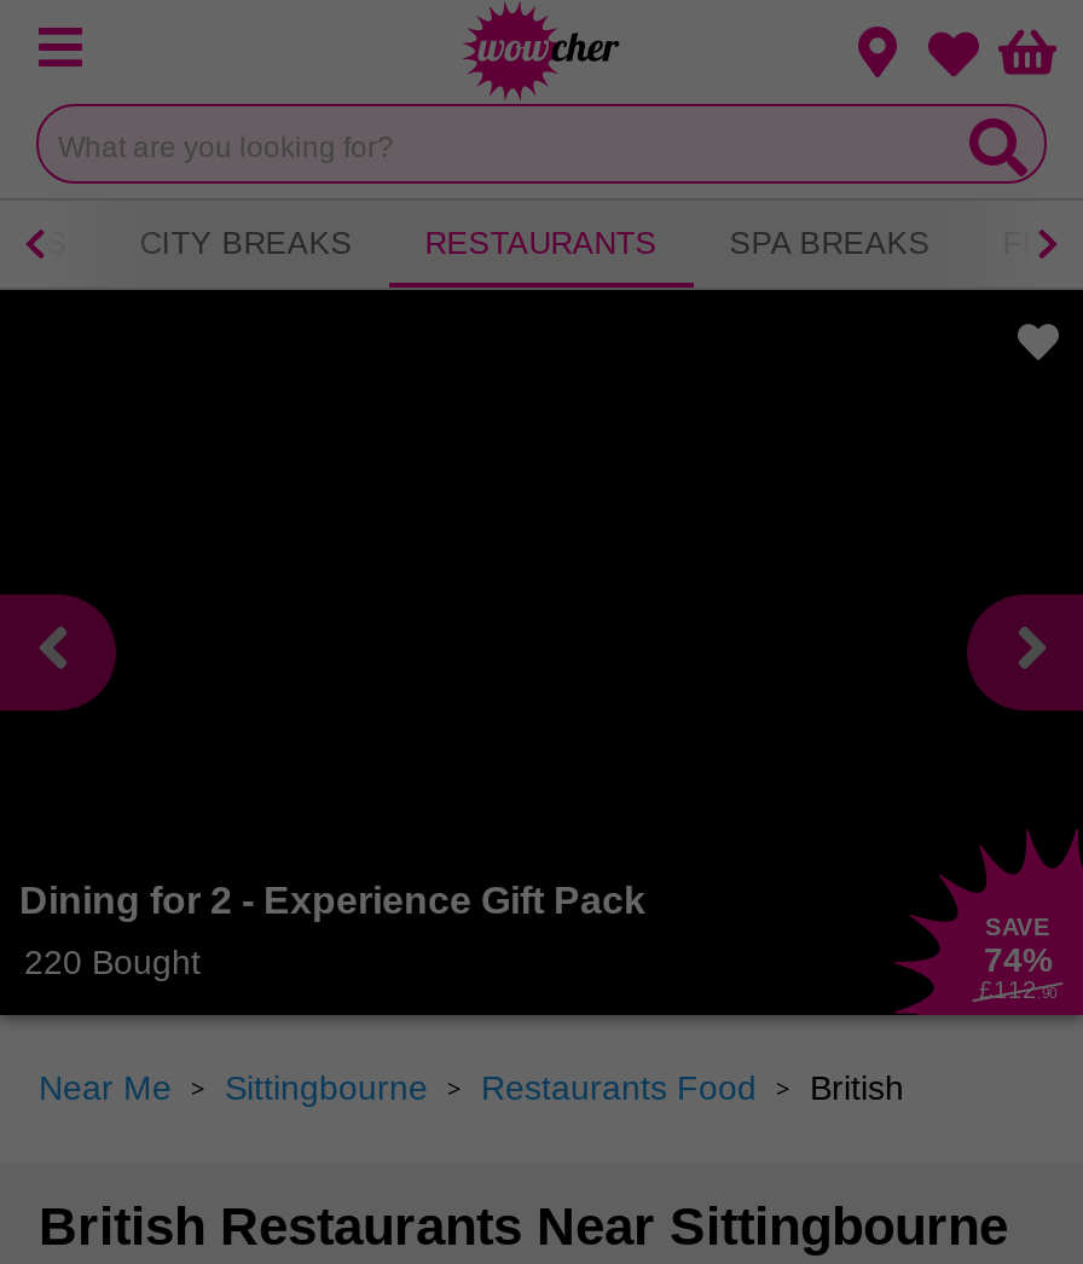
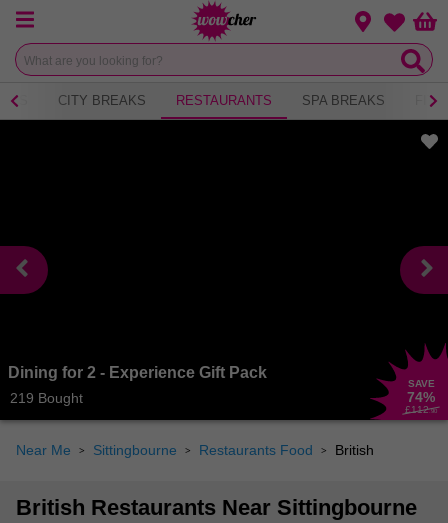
- 220 Bought
+ 219 Bought
